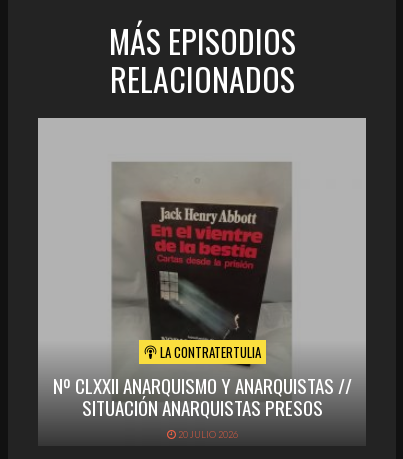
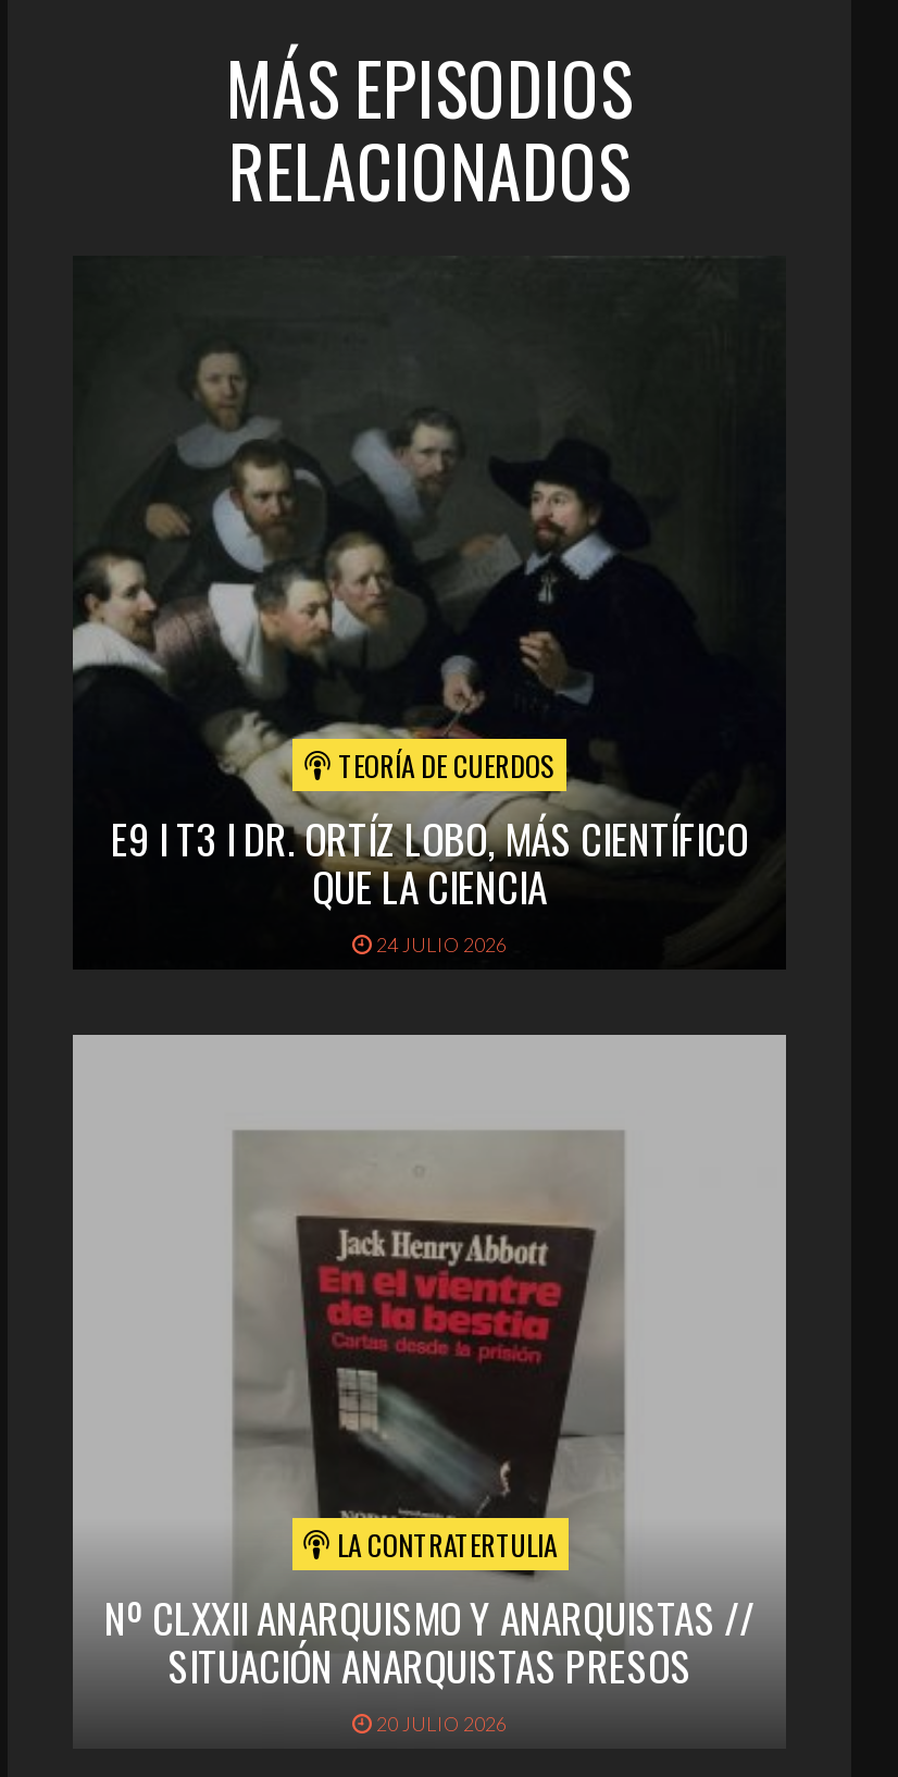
+ [image]
+ TEORÍA DE CUERDOS
+ E9 I T3 I DR. ORTÍZ LOBO, MÁS CIENTÍFICO
+ QUE LA CIENCIA
+ 24 JULIO 2026
